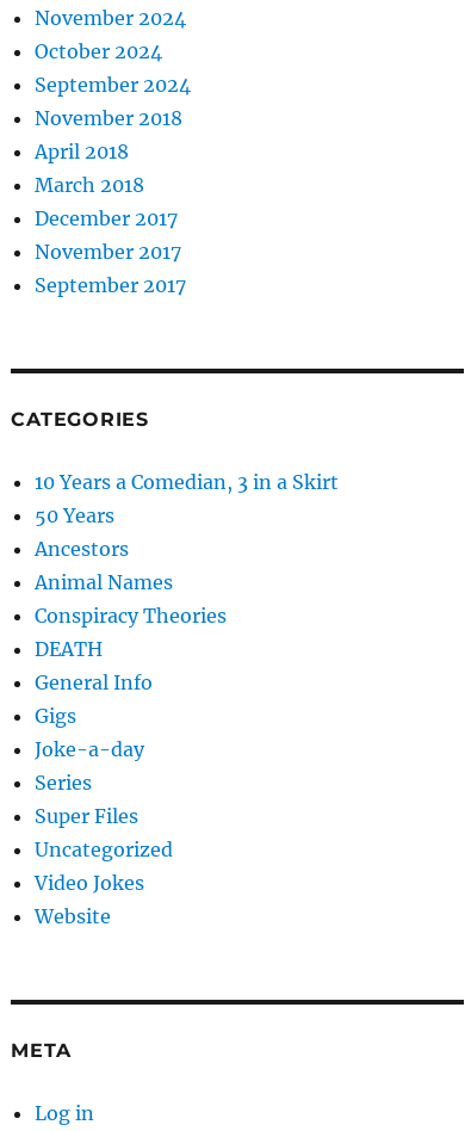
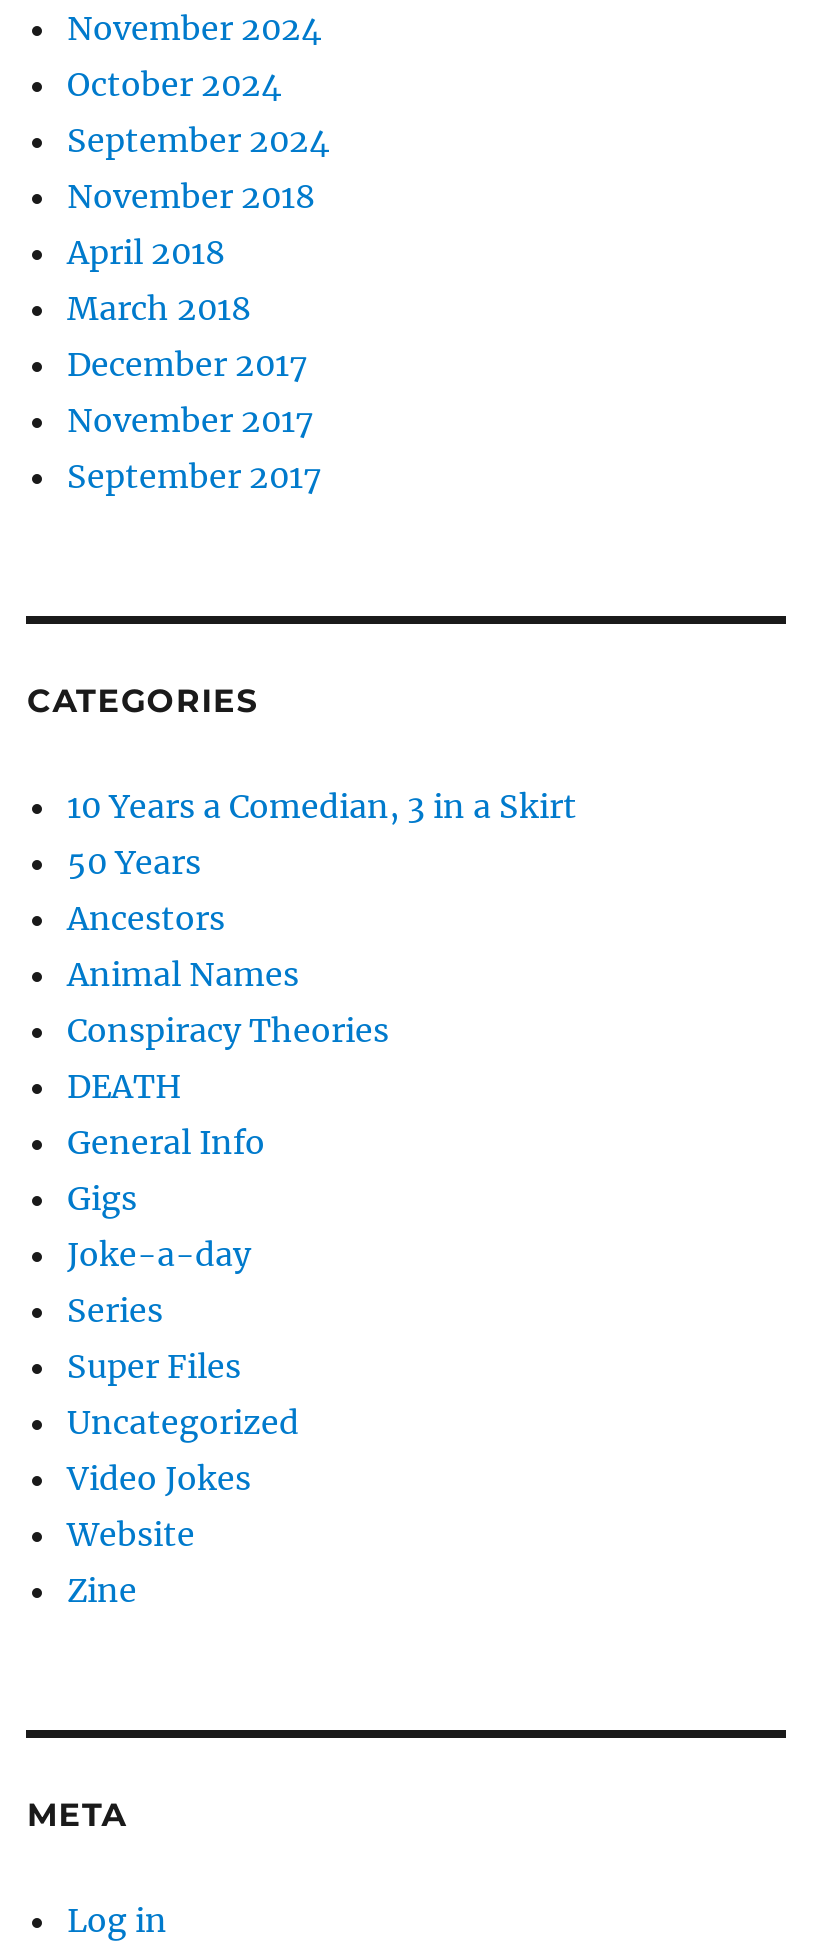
+ Zine
